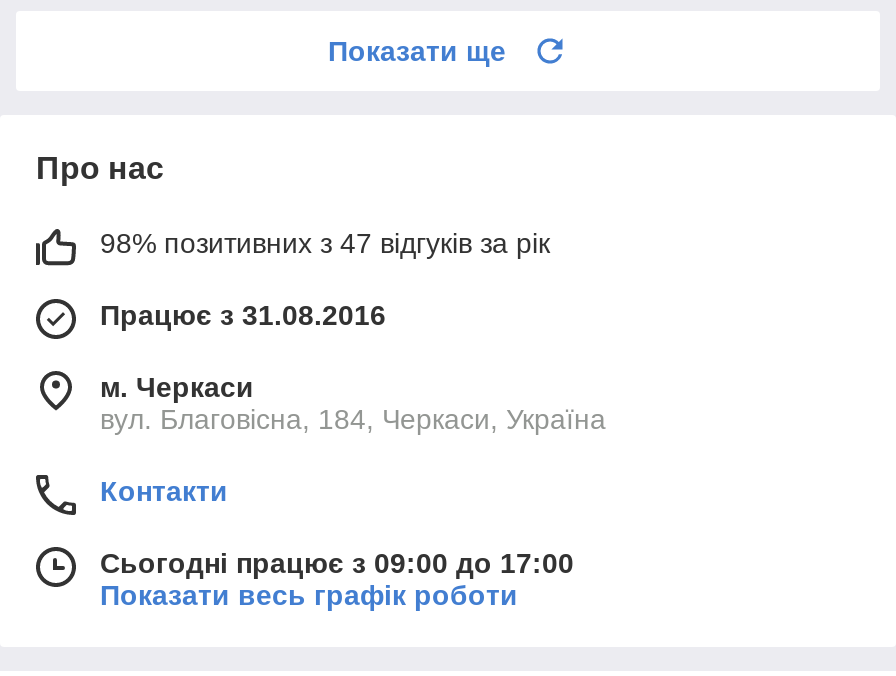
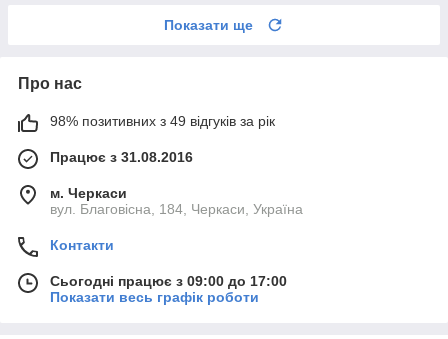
- 98% позитивних з 47 відгуків за рік
+ 98% позитивних з 49 відгуків за рік
